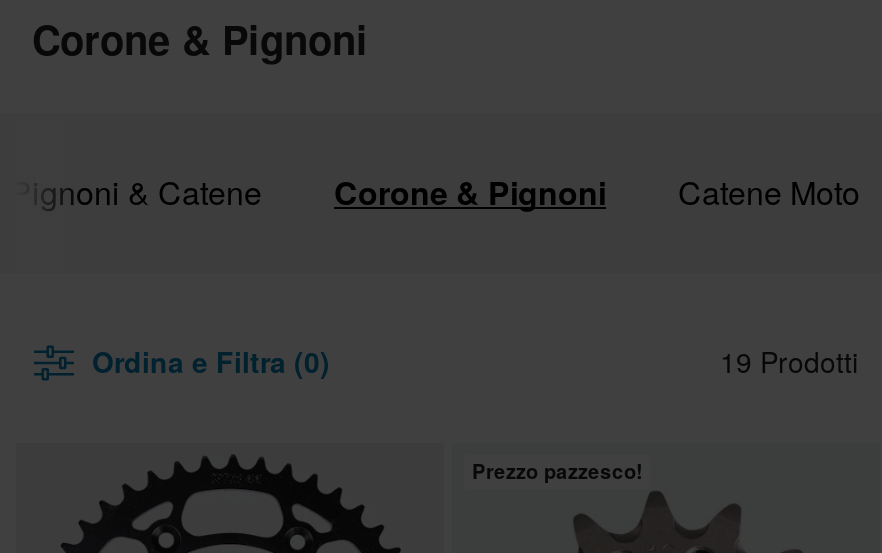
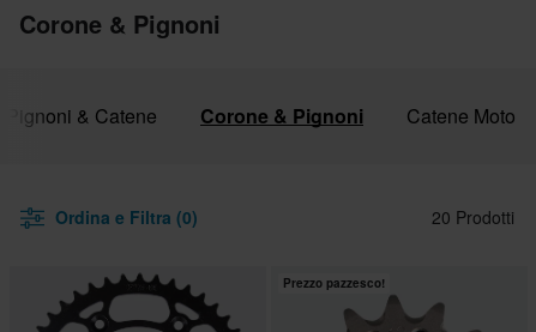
- 19 Prodotti
+ 20 Prodotti
